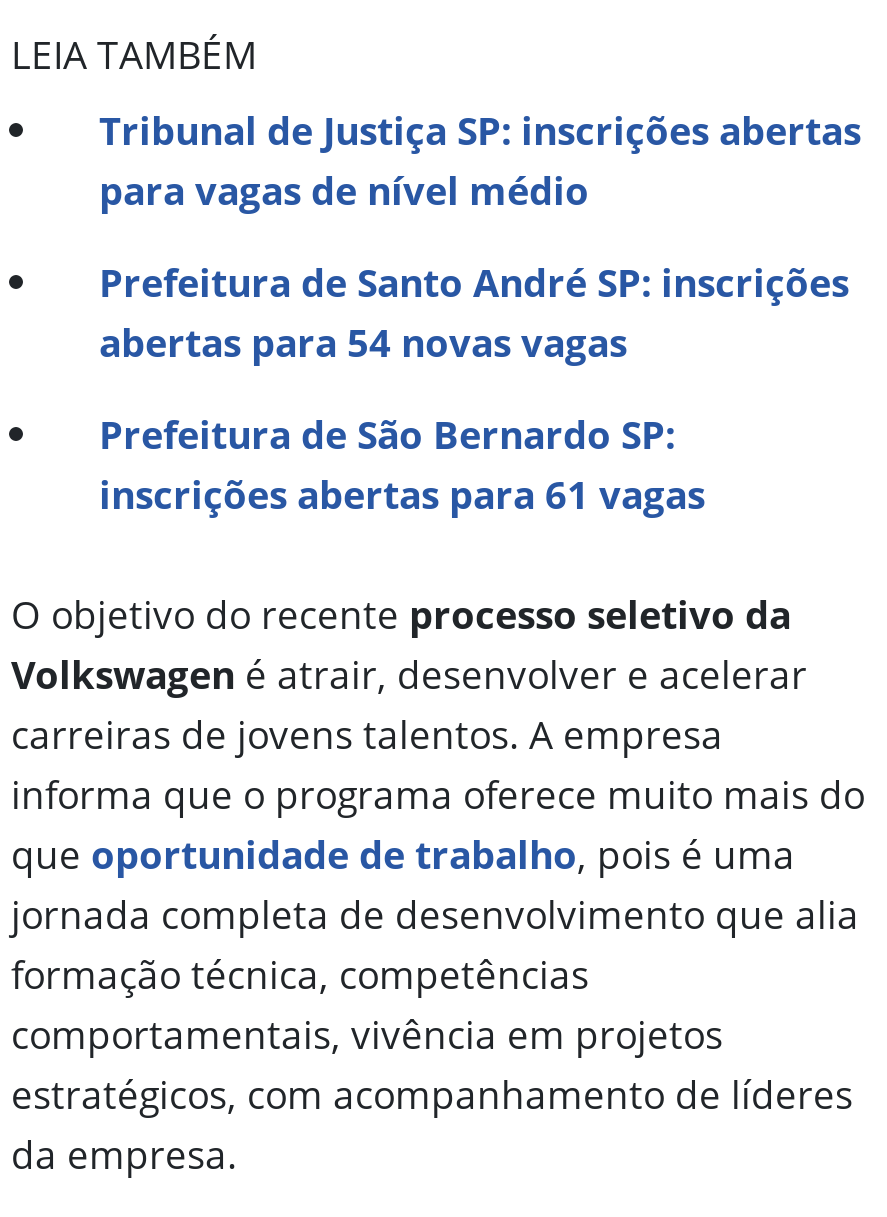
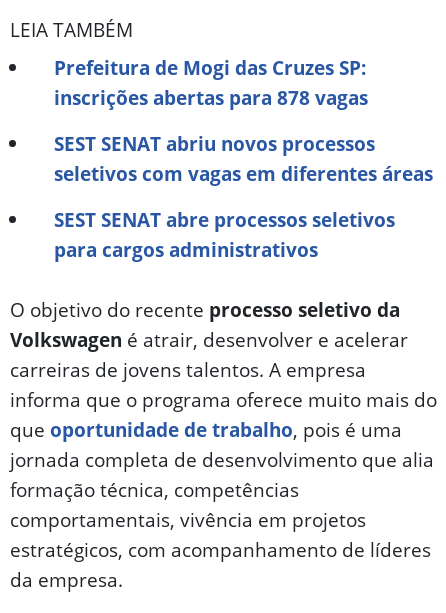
- Tribunal de Justiça SP: inscrições abertas
- para vagas de nível médio
+ Prefeitura de Mogi das Cruzes SP:
+ inscrições abertas para 878 vagas

- Prefeitura de Santo André SP: inscrições
- abertas para 54 novas vagas
+ SEST SENAT abriu novos processos
+ seletivos com vagas em diferentes áreas

- Prefeitura de São Bernardo SP:
- inscrições abertas para 61 vagas
+ SEST SENAT abre processos seletivos
+ para cargos administrativos
